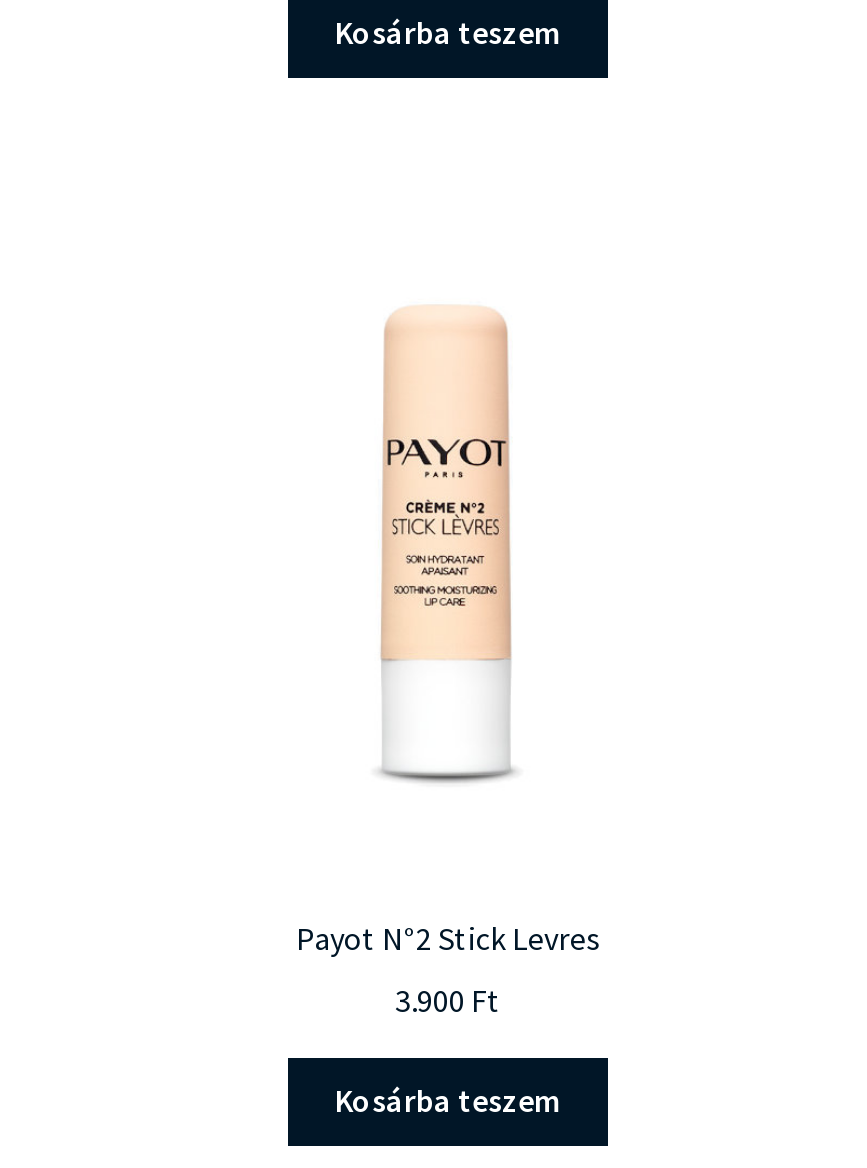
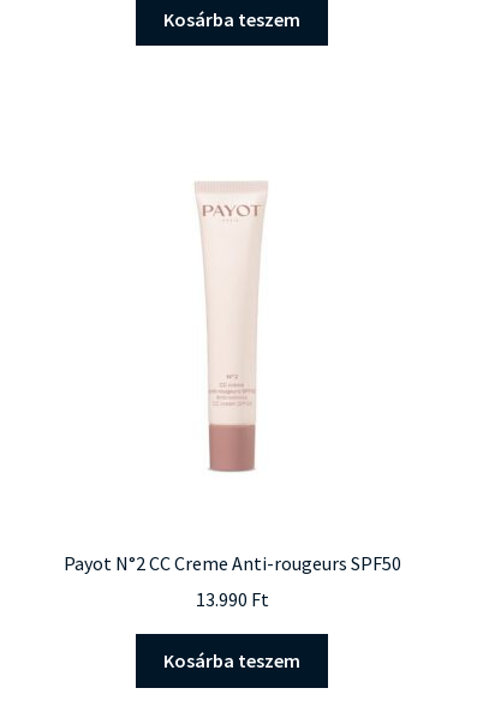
- [image]
+ [image]

- Payot N°2 Stick Levres
+ Payot N°2 CC Creme Anti-rougeurs SPF50

- 3.900 Ft
+ 13.990 Ft
